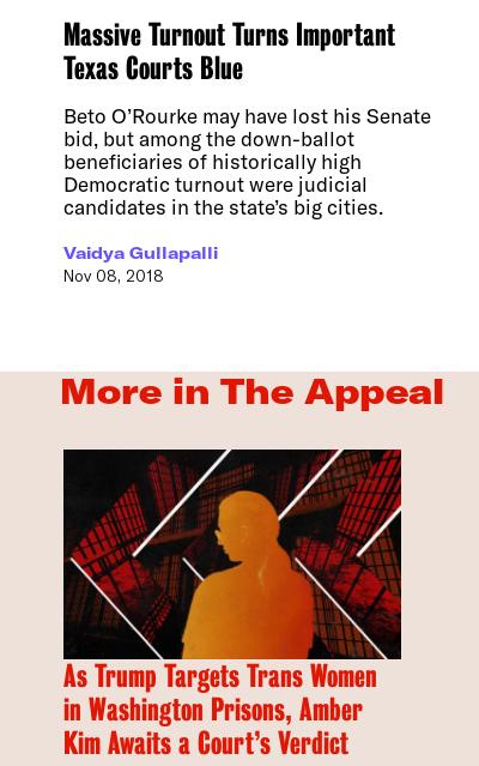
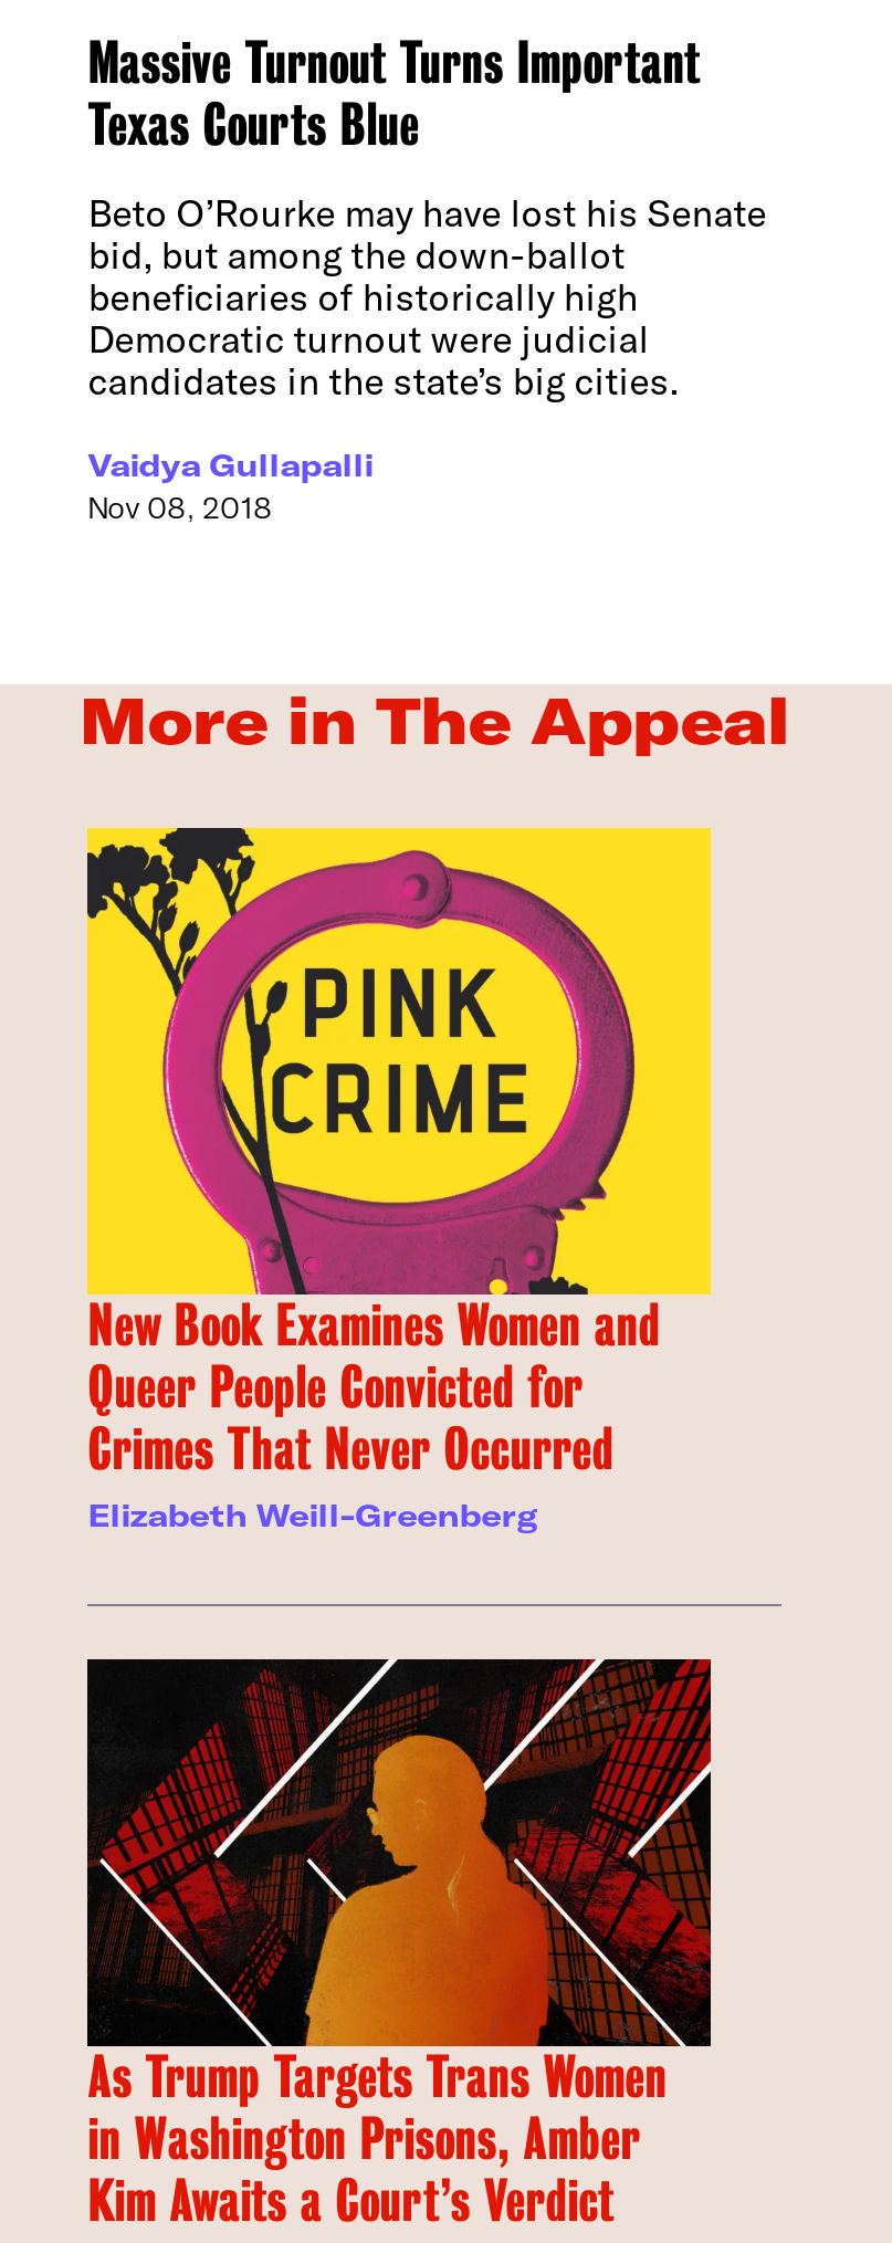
+ [image]
+ New Book Examines Women and
+ Queer People Convicted for
+ Crimes That Never Occurred
+ Elizabeth Weill-Greenberg
